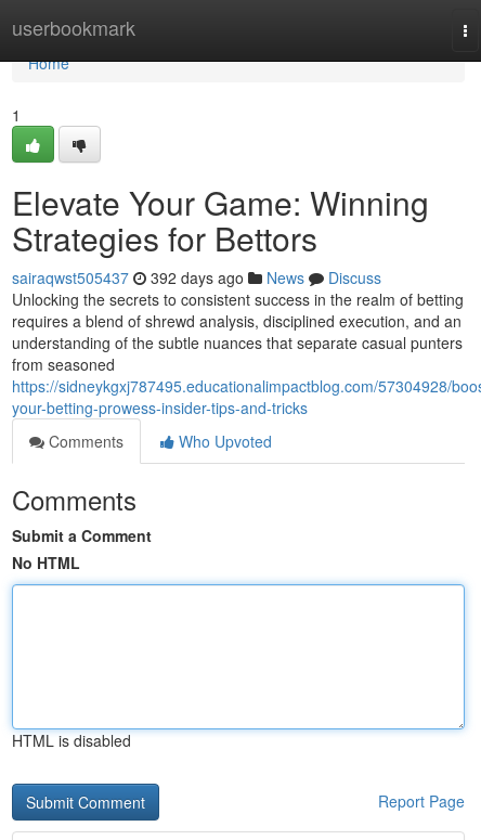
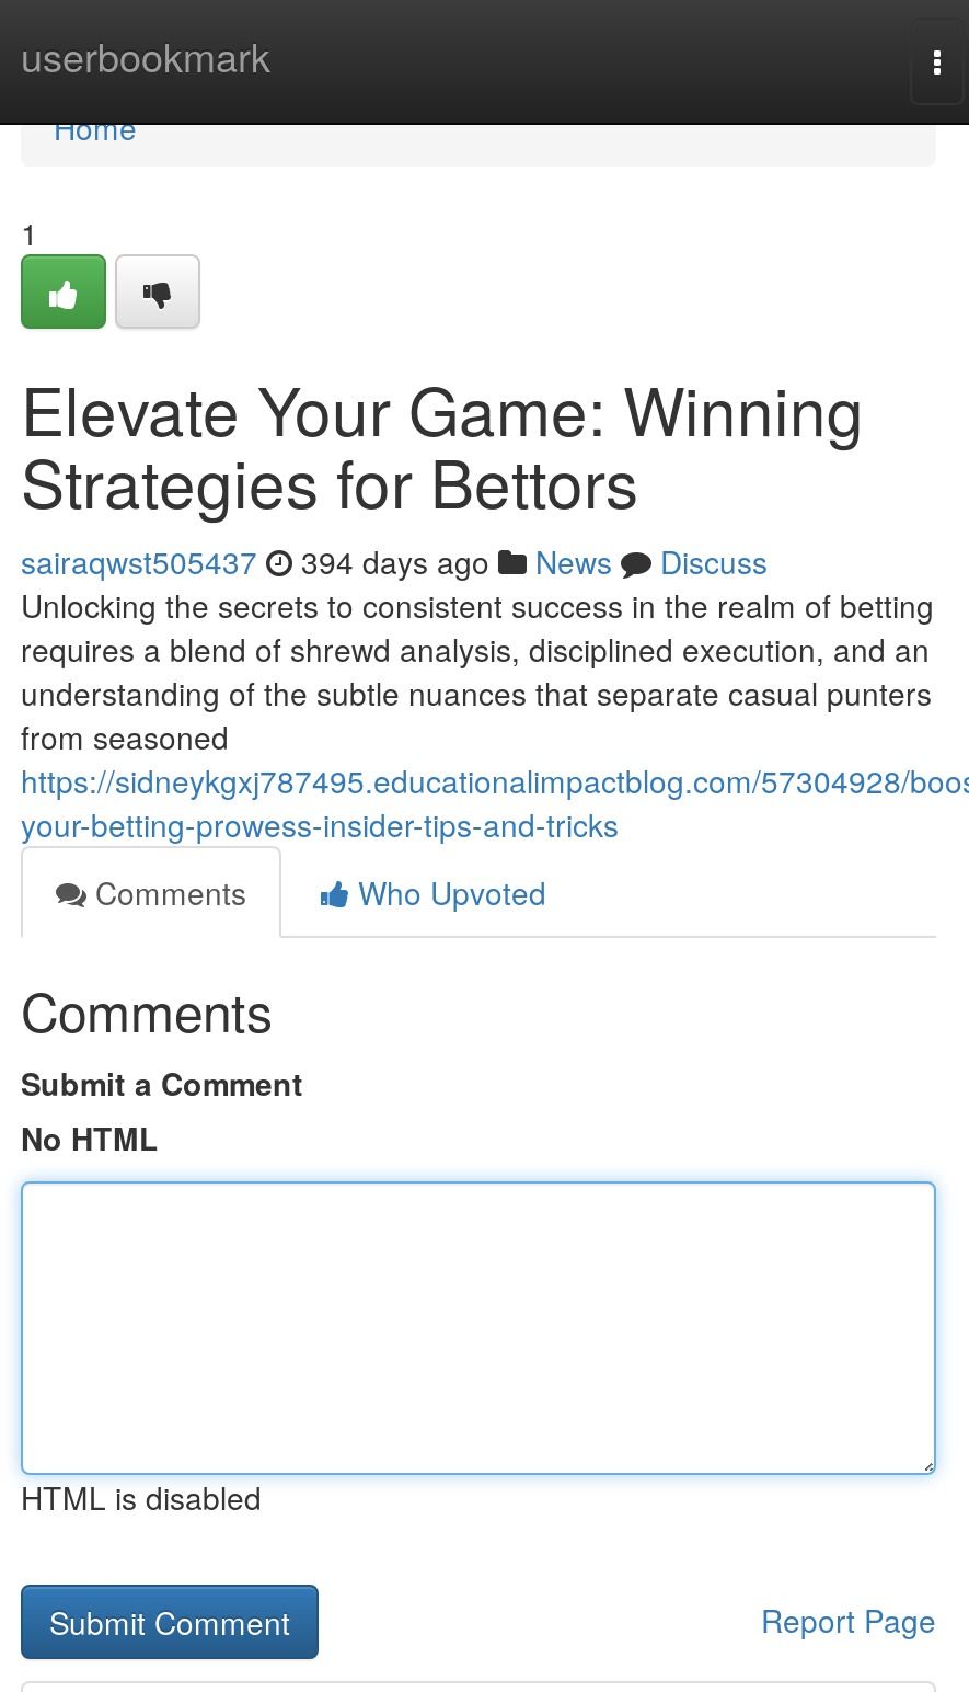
- sairaqwst505437 392 days ago News Discuss
+ sairaqwst505437 394 days ago News Discuss
